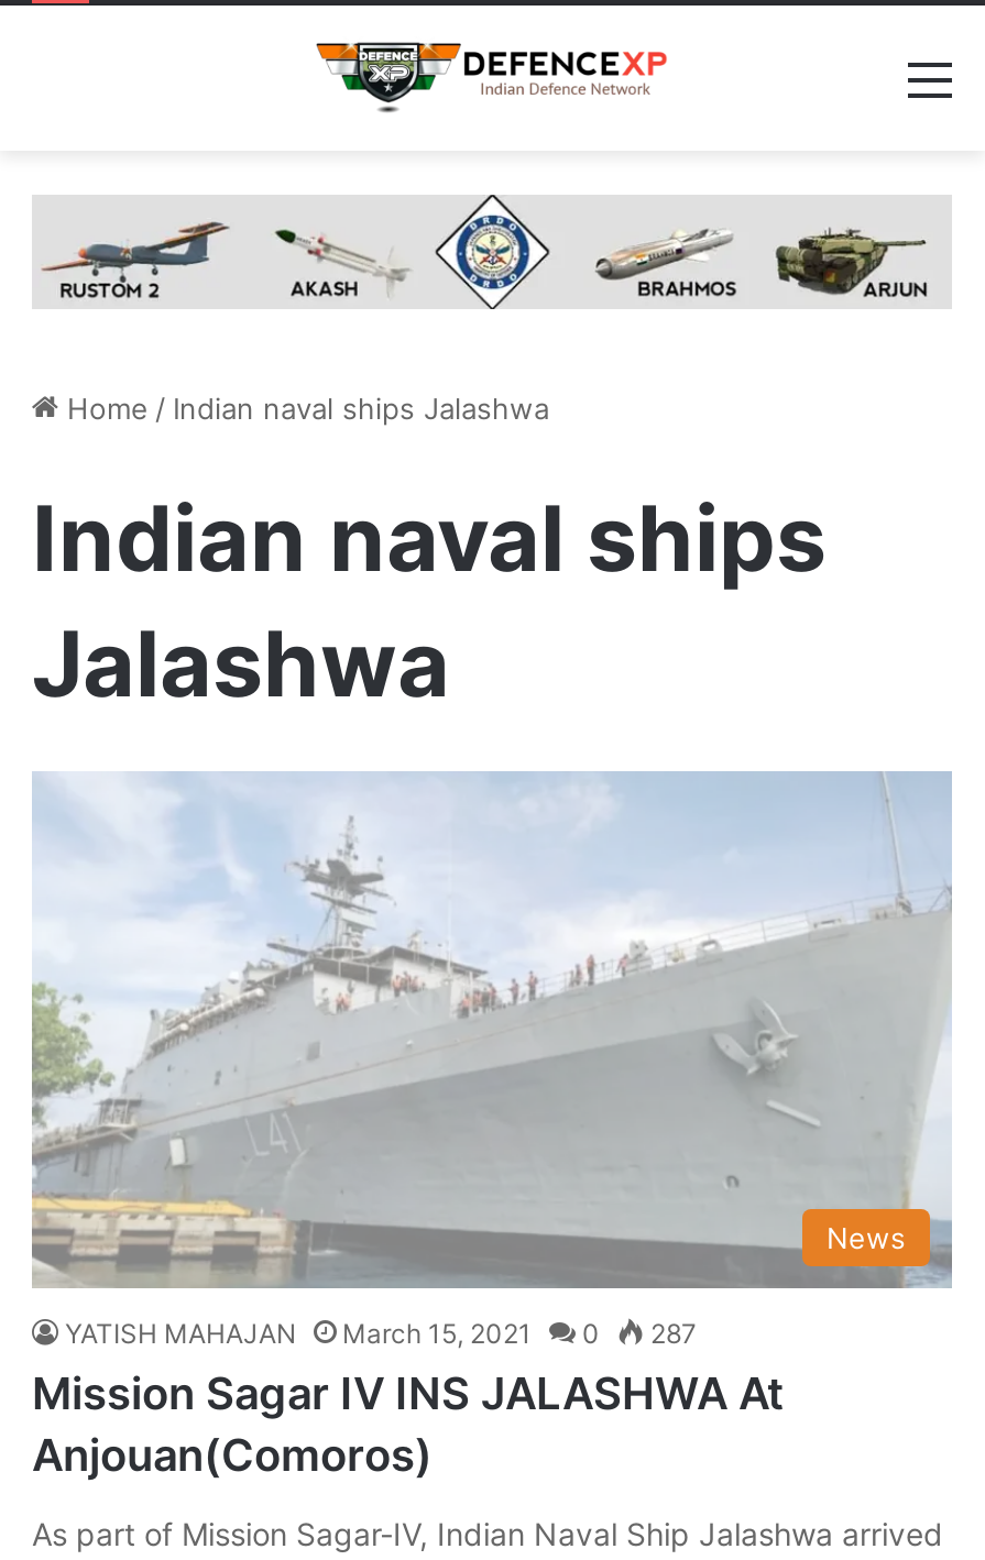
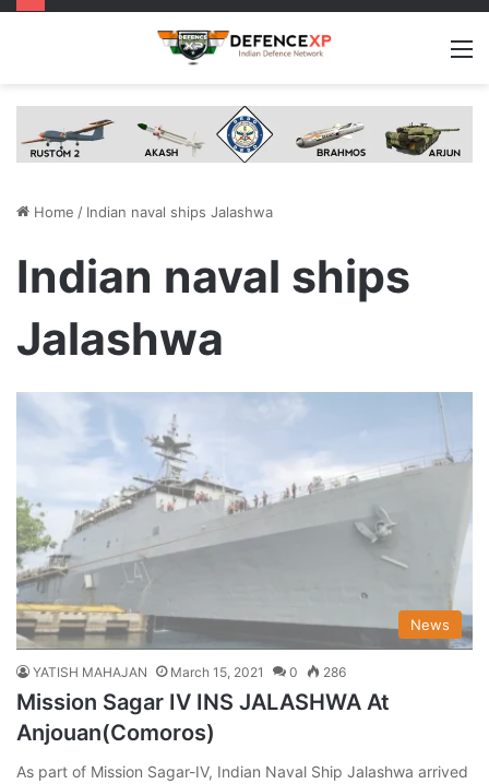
- YATISH MAHAJAN March 15, 2021 0 287
+ YATISH MAHAJAN March 15, 2021 0 286
